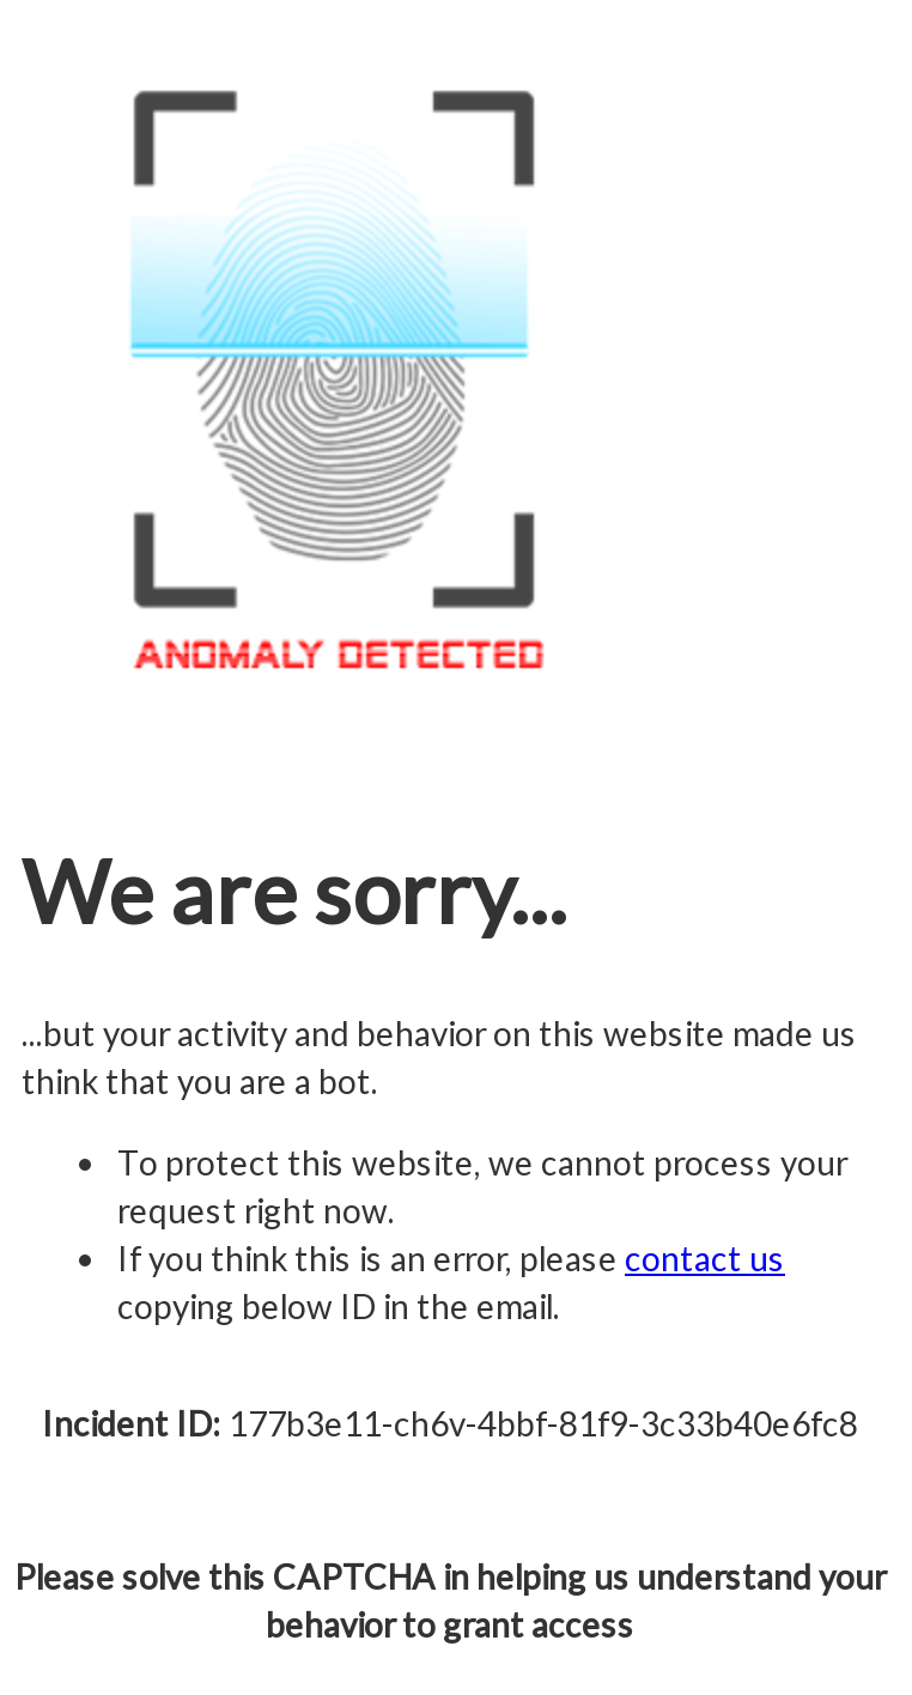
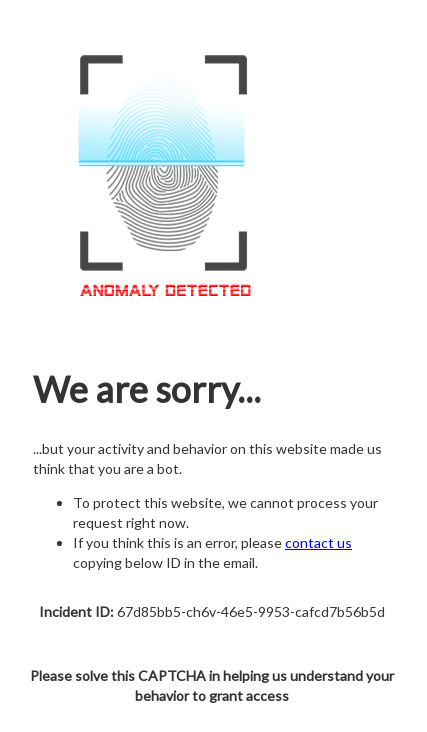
- Incident ID: 177b3e11-ch6v-4bbf-81f9-3c33b40e6fc8
+ Incident ID: 67d85bb5-ch6v-46e5-9953-cafcd7b56b5d
